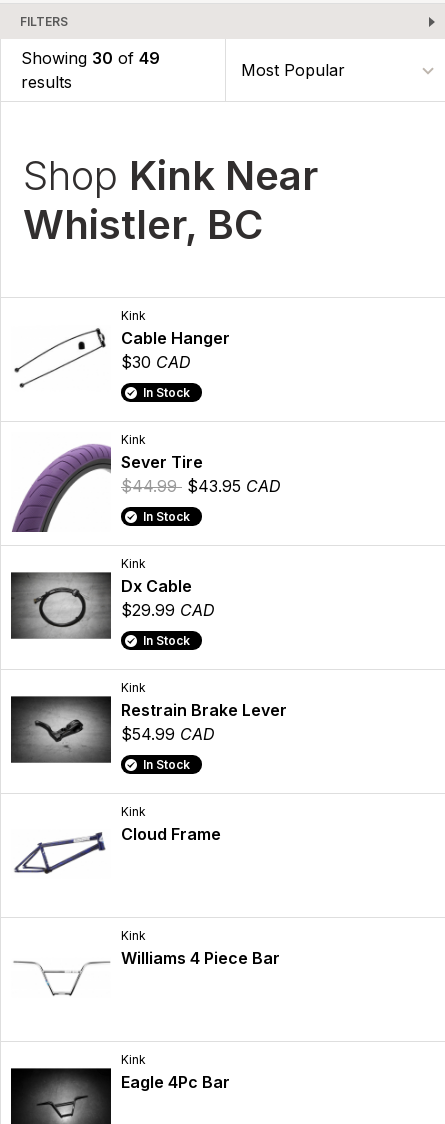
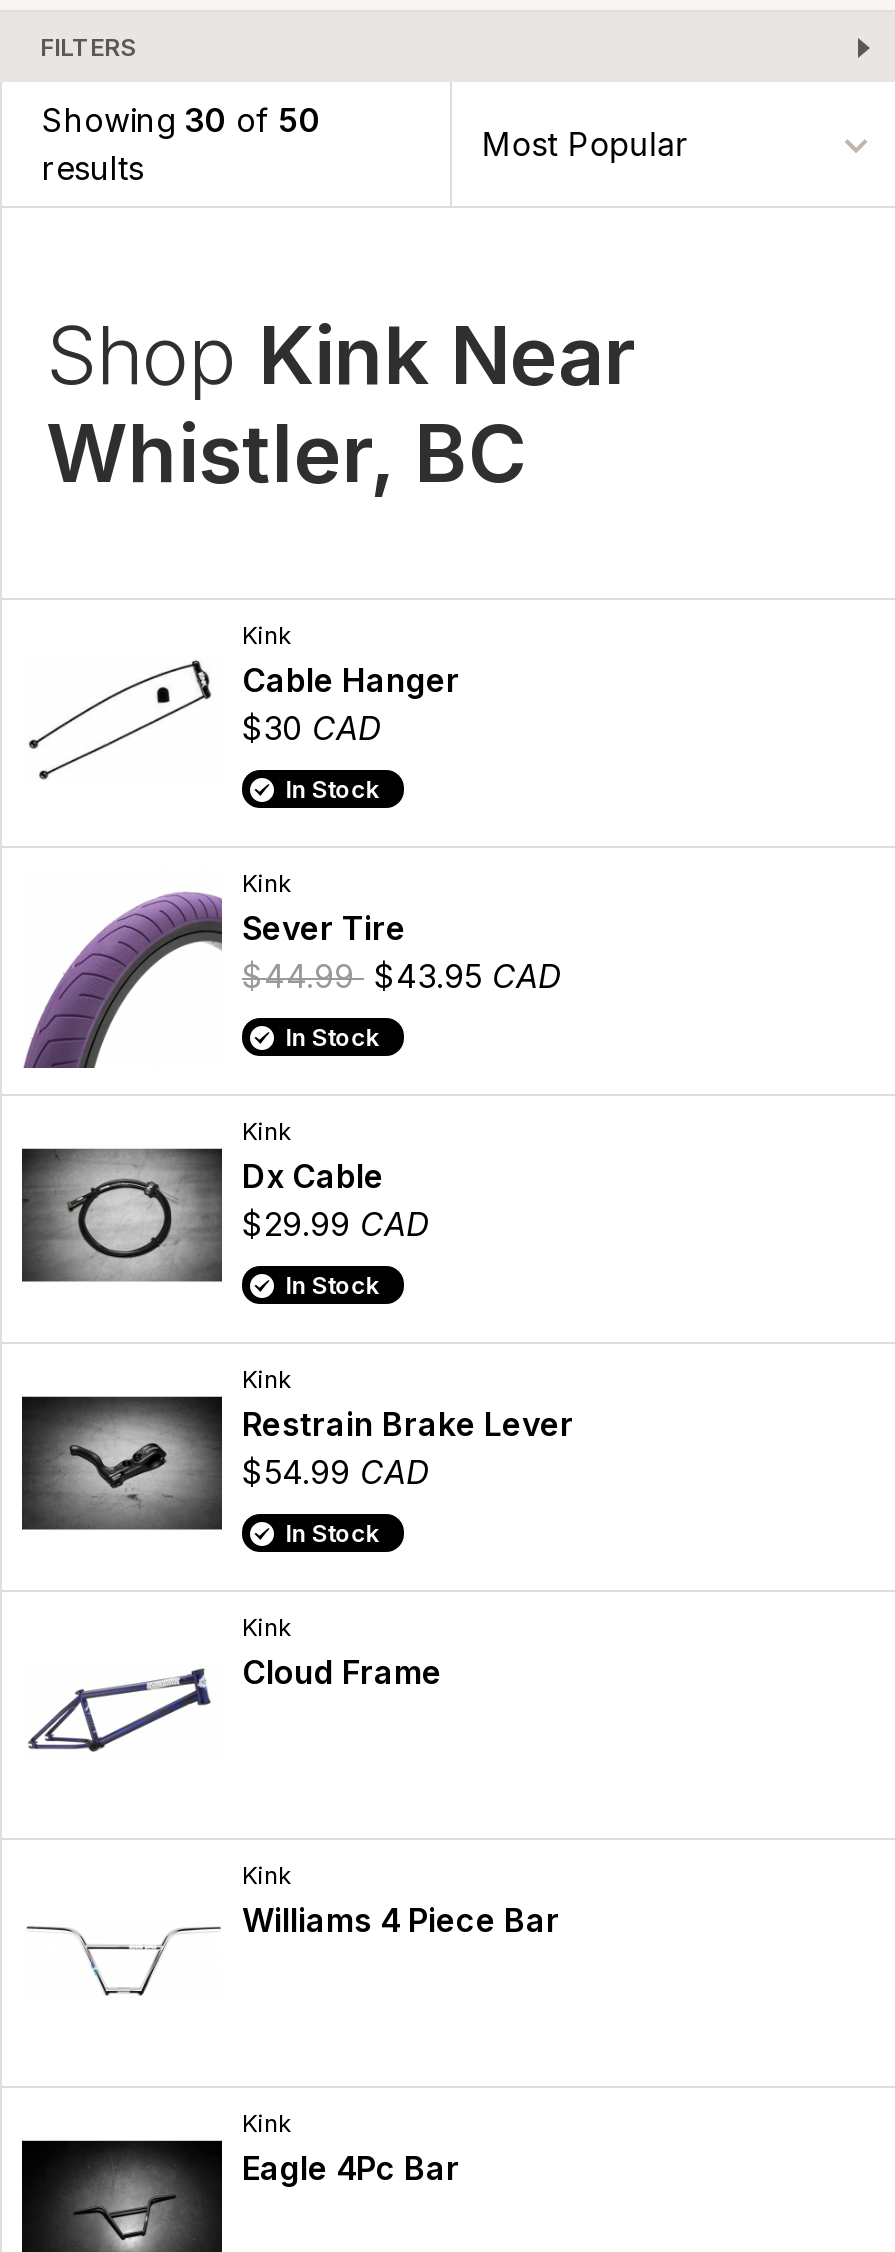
- Showing 30 of 49
+ Showing 30 of 50
